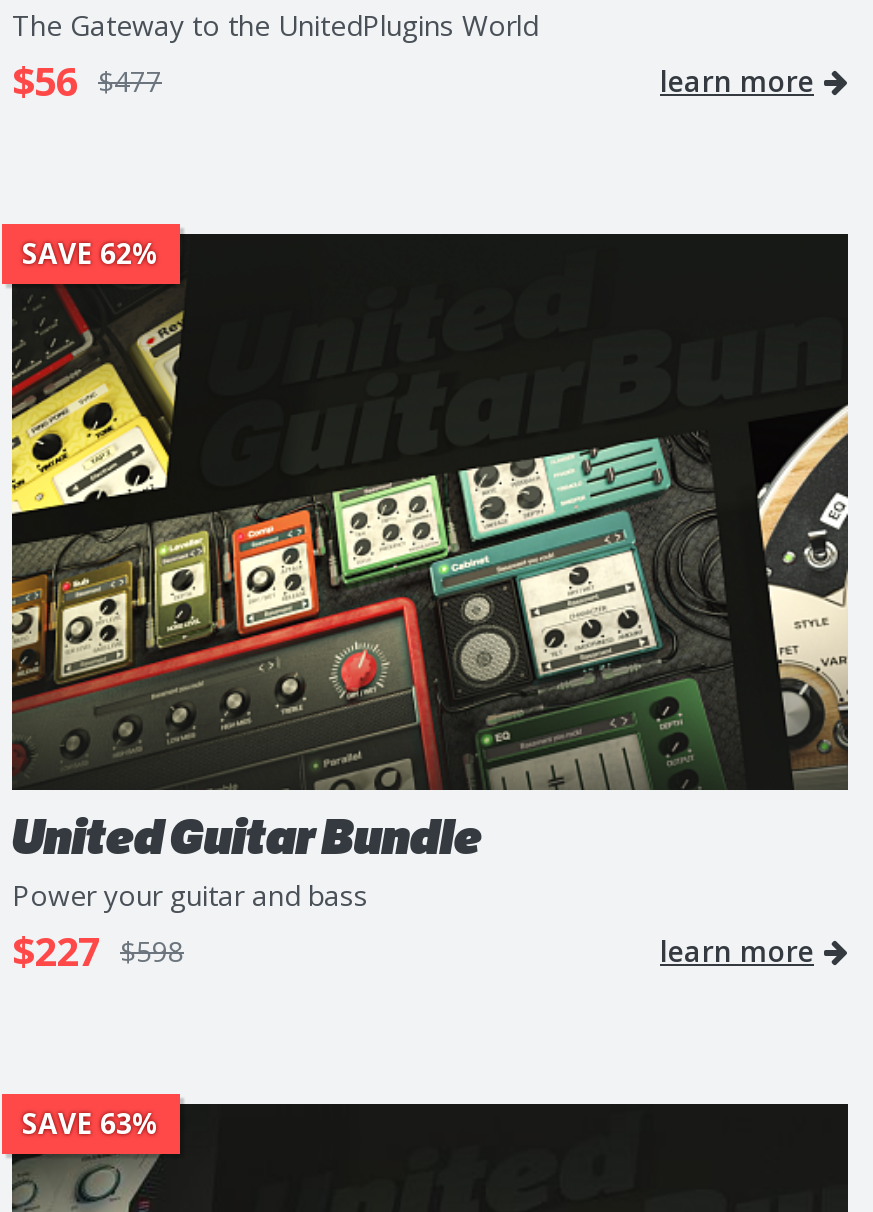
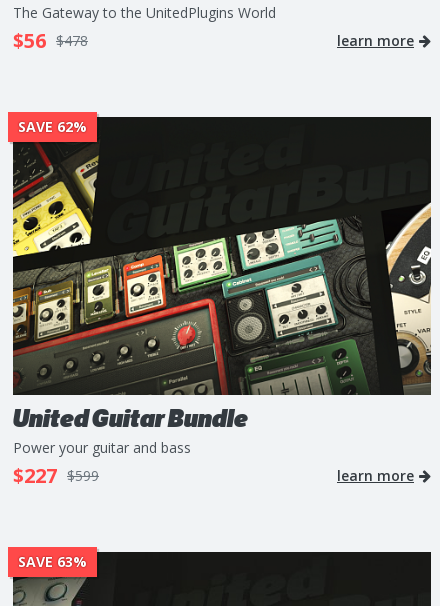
- $56 $477
+ $56 $478

- $227 $598
+ $227 $599
